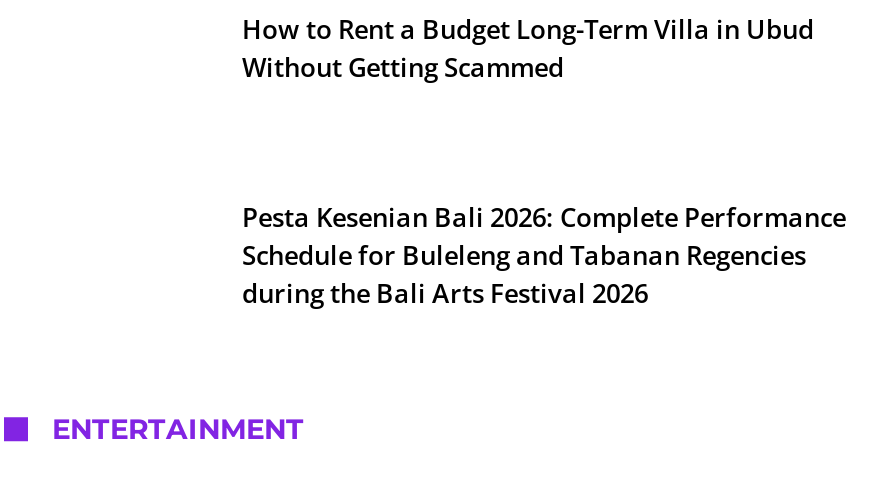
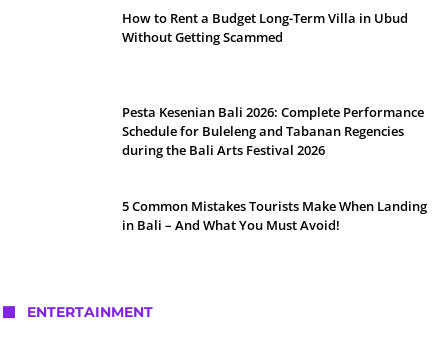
+ 5 Common Mistakes Tourists Make When Landing
+ in Bali – And What You Must Avoid!
